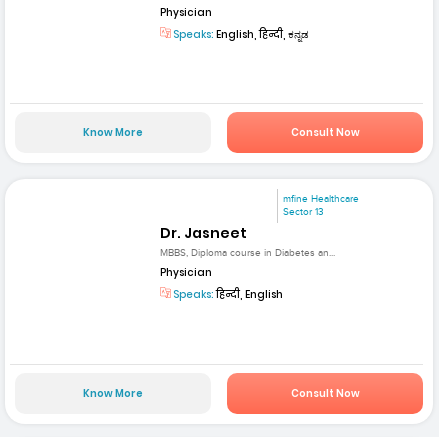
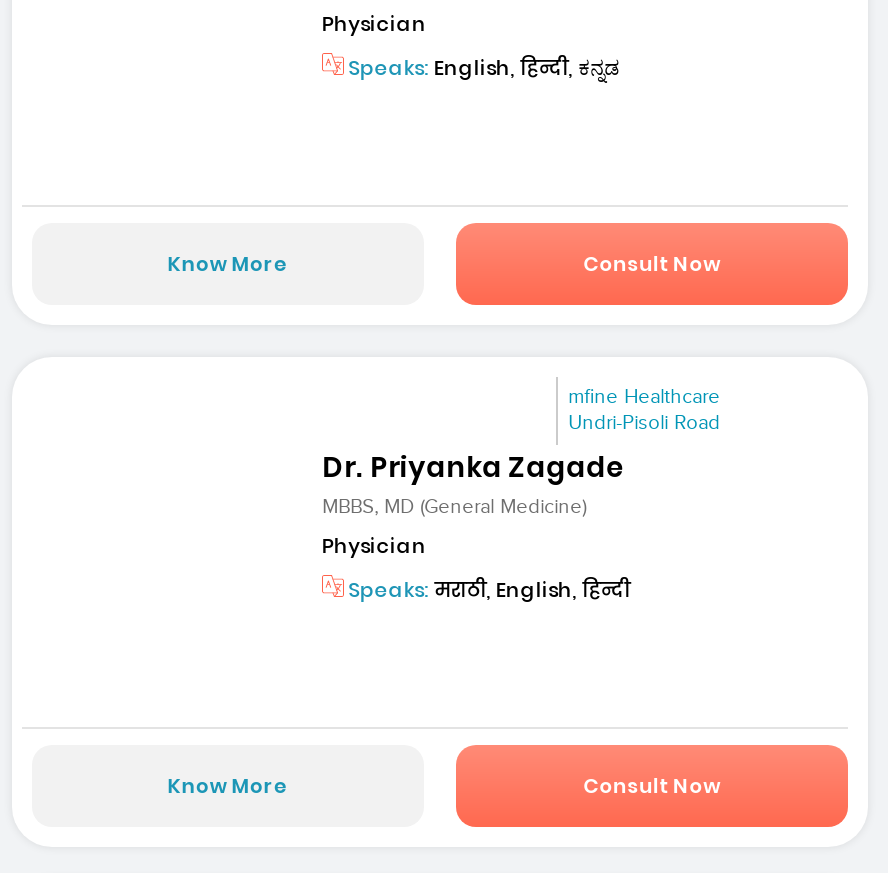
- Sector 13
- Dr. Jasneet
- MBBS, Diploma course in Diabetes an...
+ Undri-Pisoli Road
+ Dr. Priyanka Zagade
+ MBBS, MD (General Medicine)

- Speaks: हिन्दी, English
+ Speaks: मराठी, English, हिन्दी
